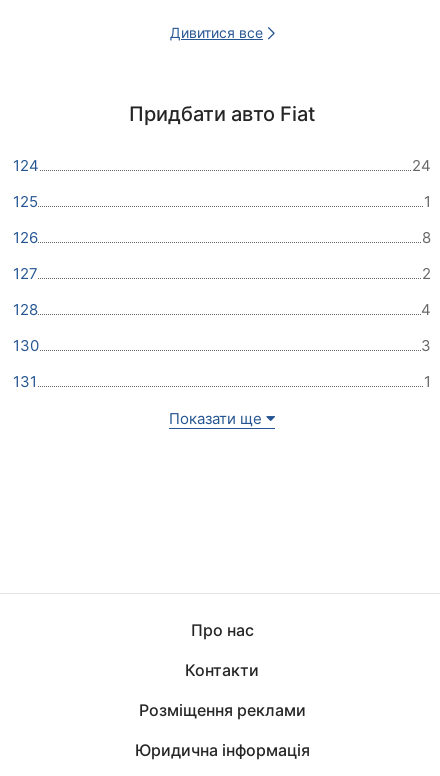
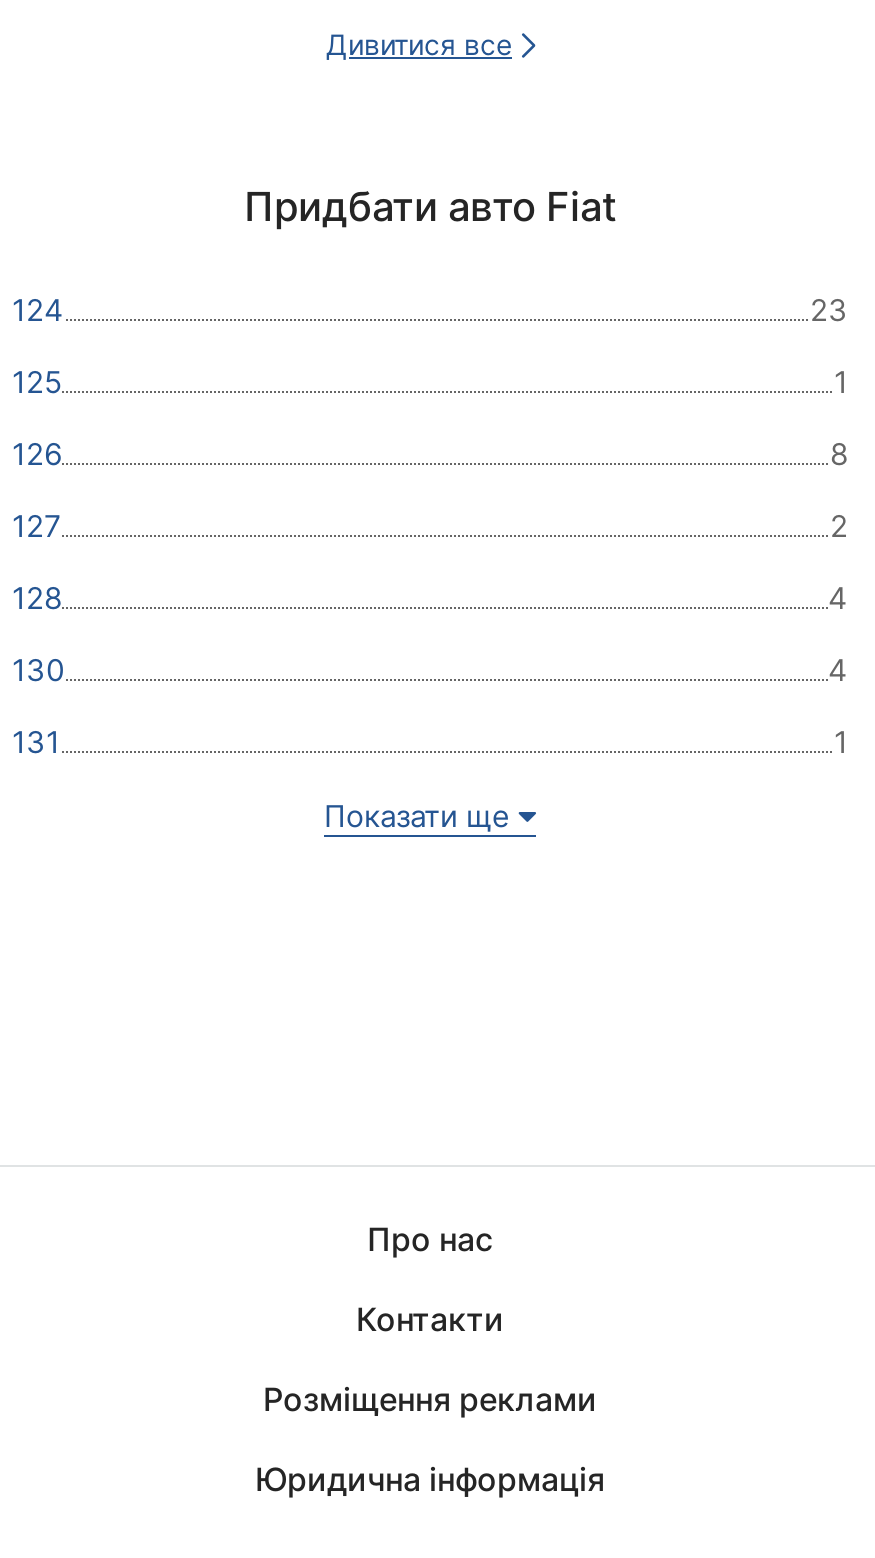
- 24
+ 23

- 3
+ 4
